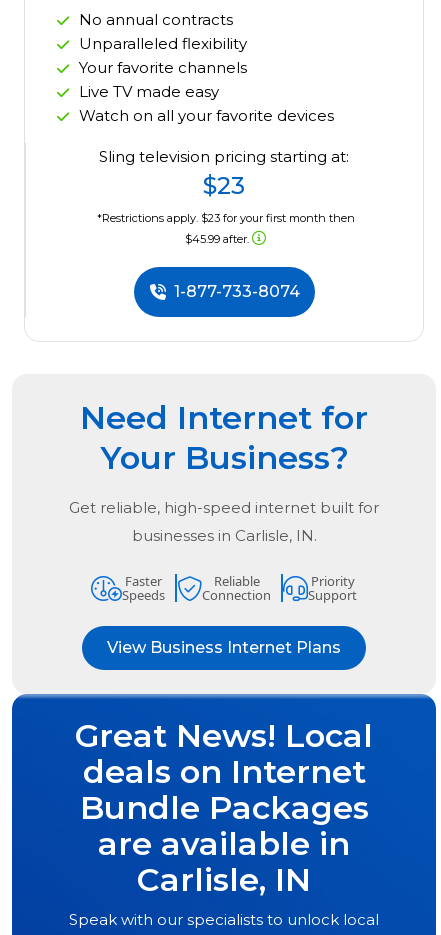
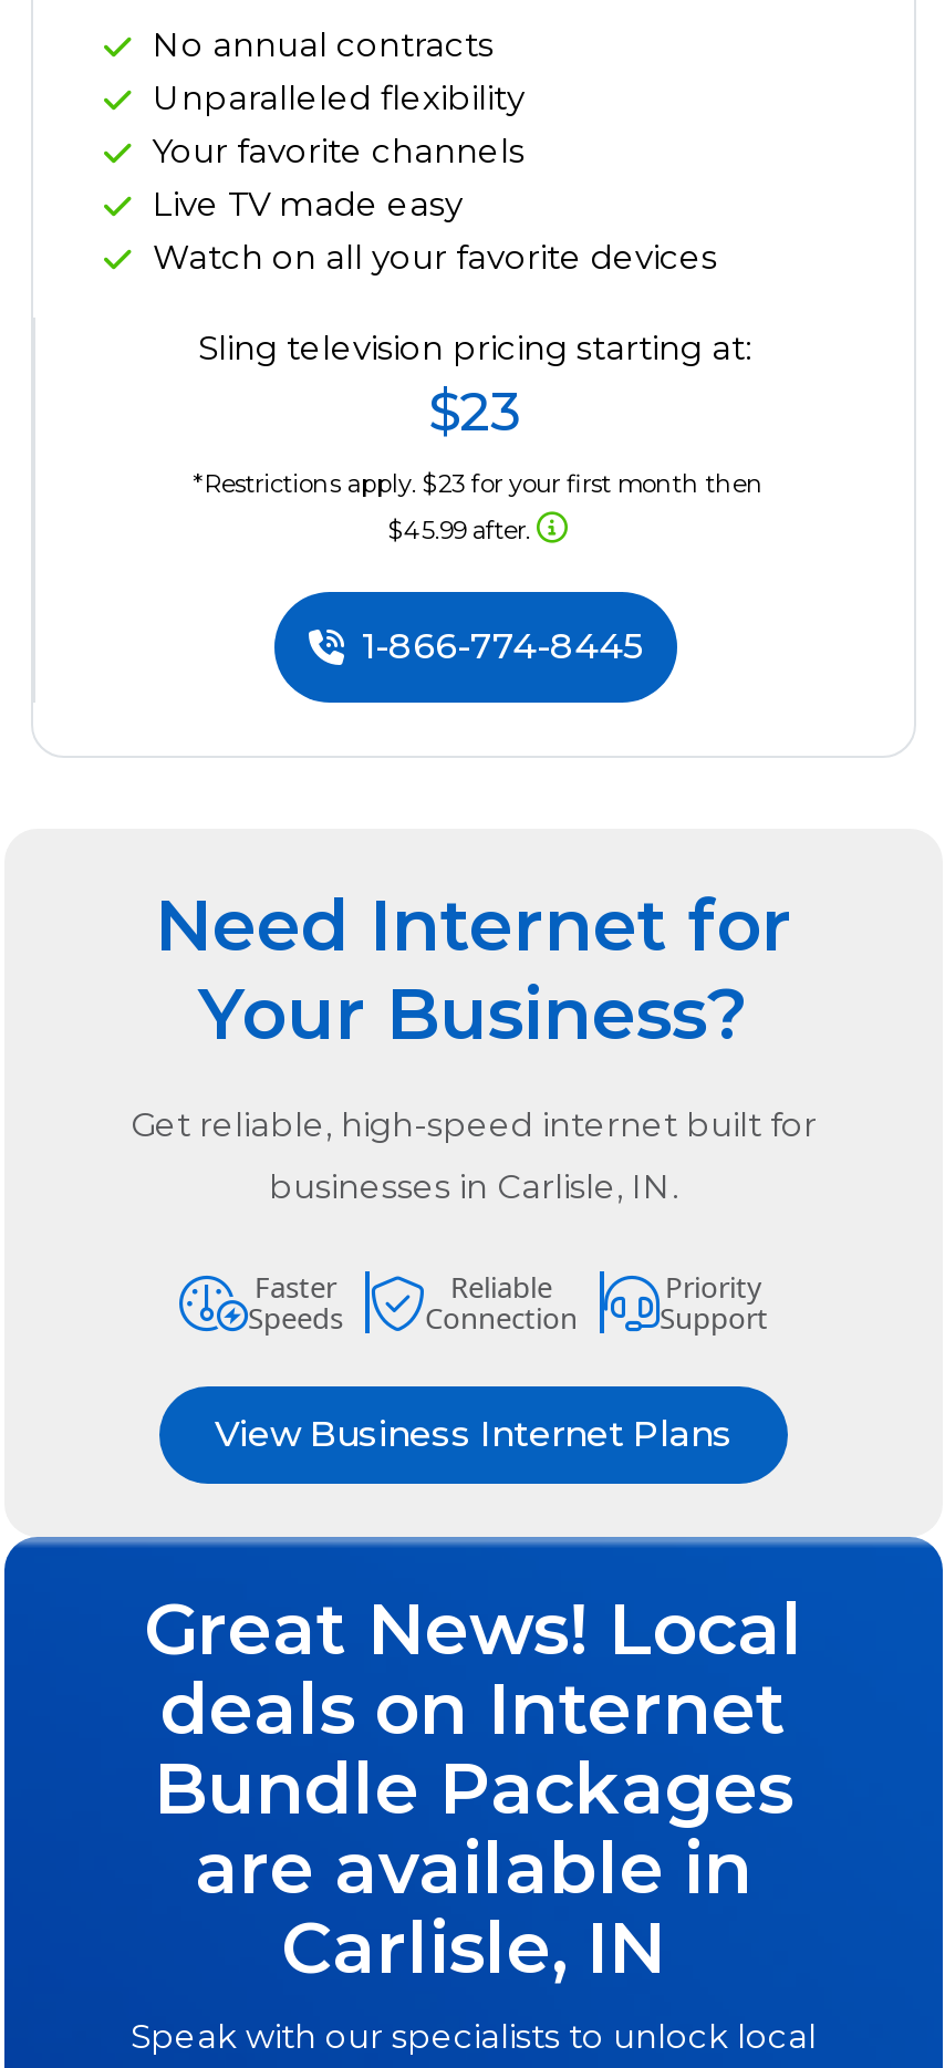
- 1-877-733-8074
+ 1-866-774-8445
